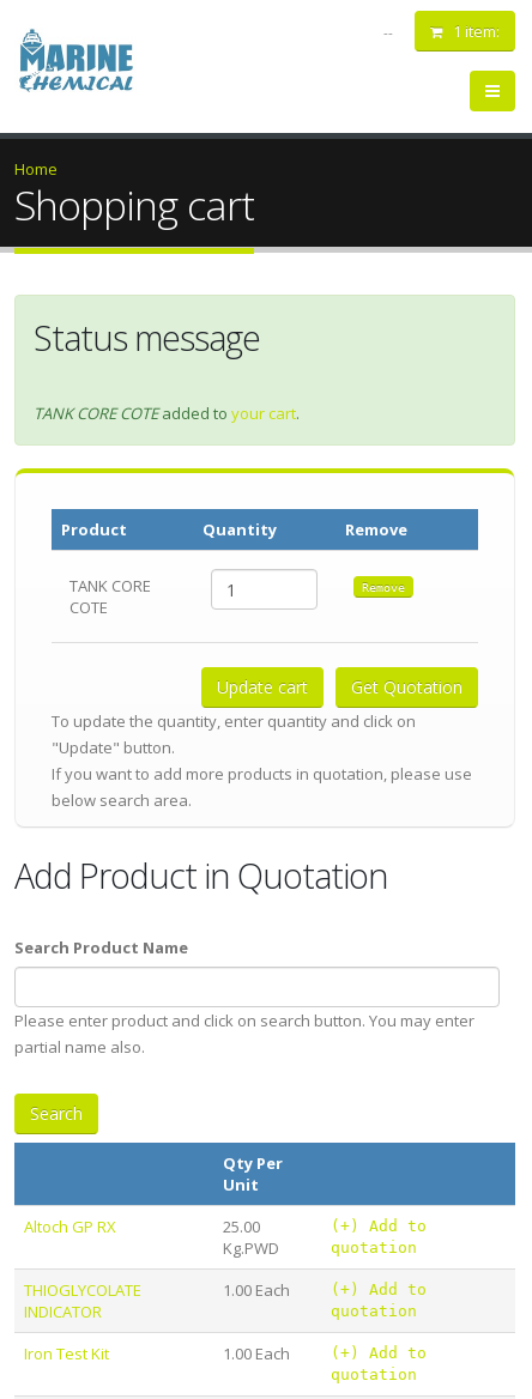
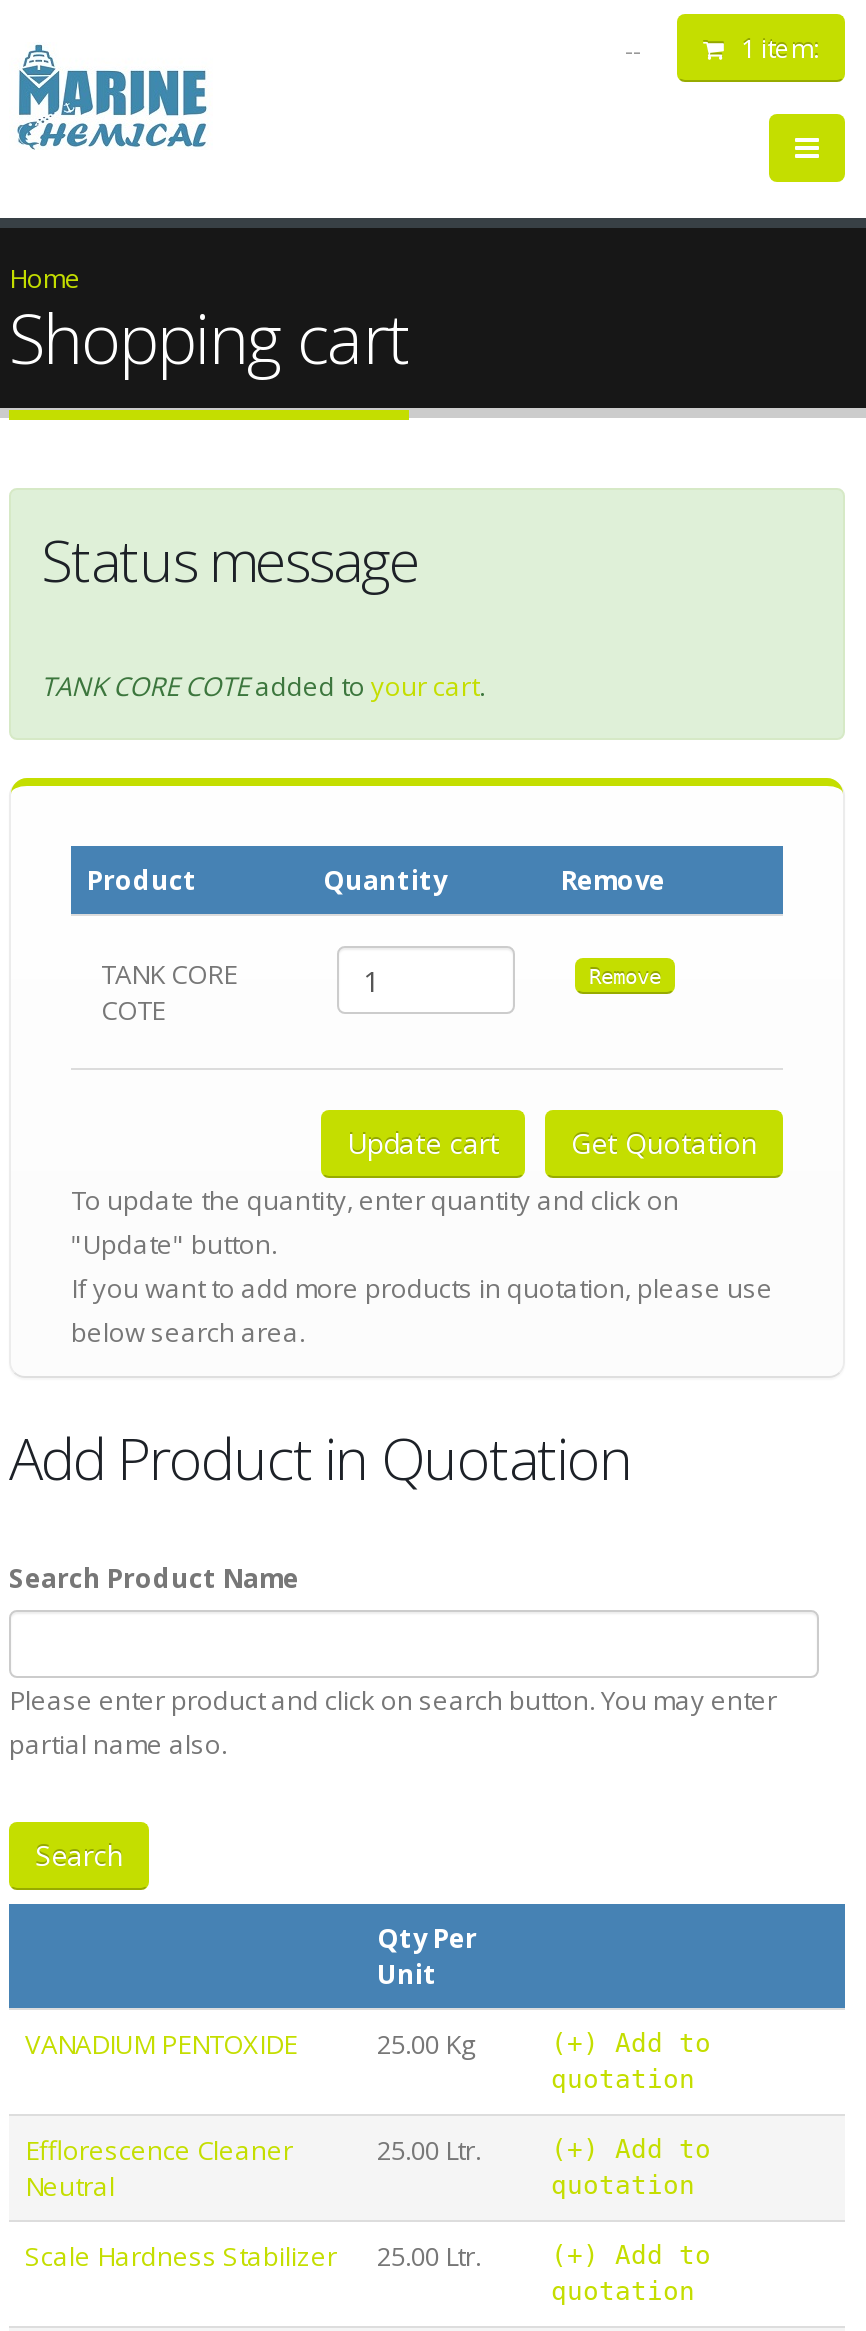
- Altoch GP RX
- 25.00
- Kg.PWD
+ VANADIUM PENTOXIDE
+ 25.00 Kg

- THIOGLYCOLATE
- INDICATOR
+ Efflorescence Cleaner
+ Neutral

- 1.00 Each
+ 25.00 Ltr.

- Iron Test Kit
- 1.00 Each
+ Scale Hardness Stabilizer
+ 25.00 Ltr.
